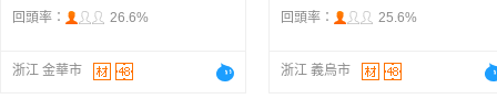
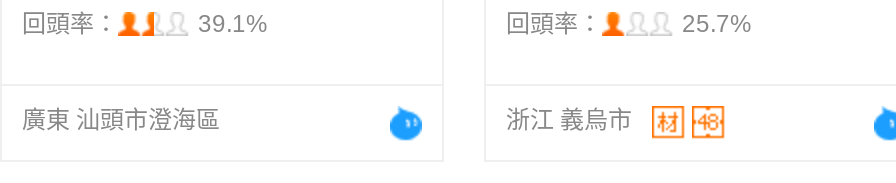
- 26.6%
+ 39.1%

- 25.6%
+ 25.7%

- 浙江 金華市
+ 廣東 汕頭市澄海區
